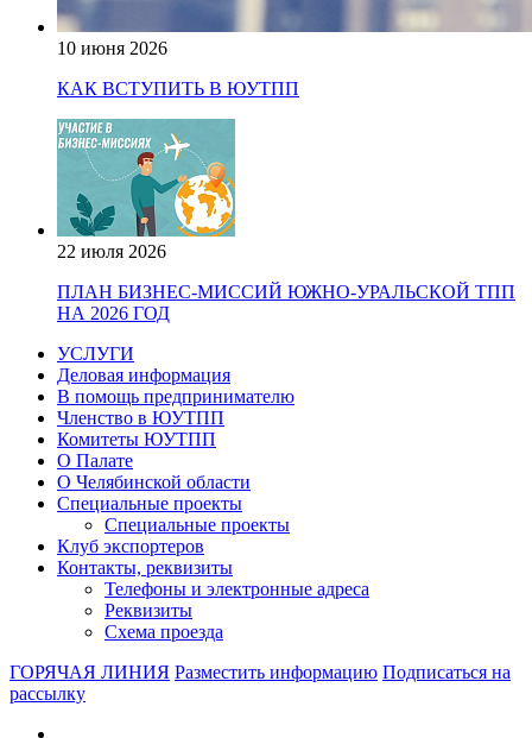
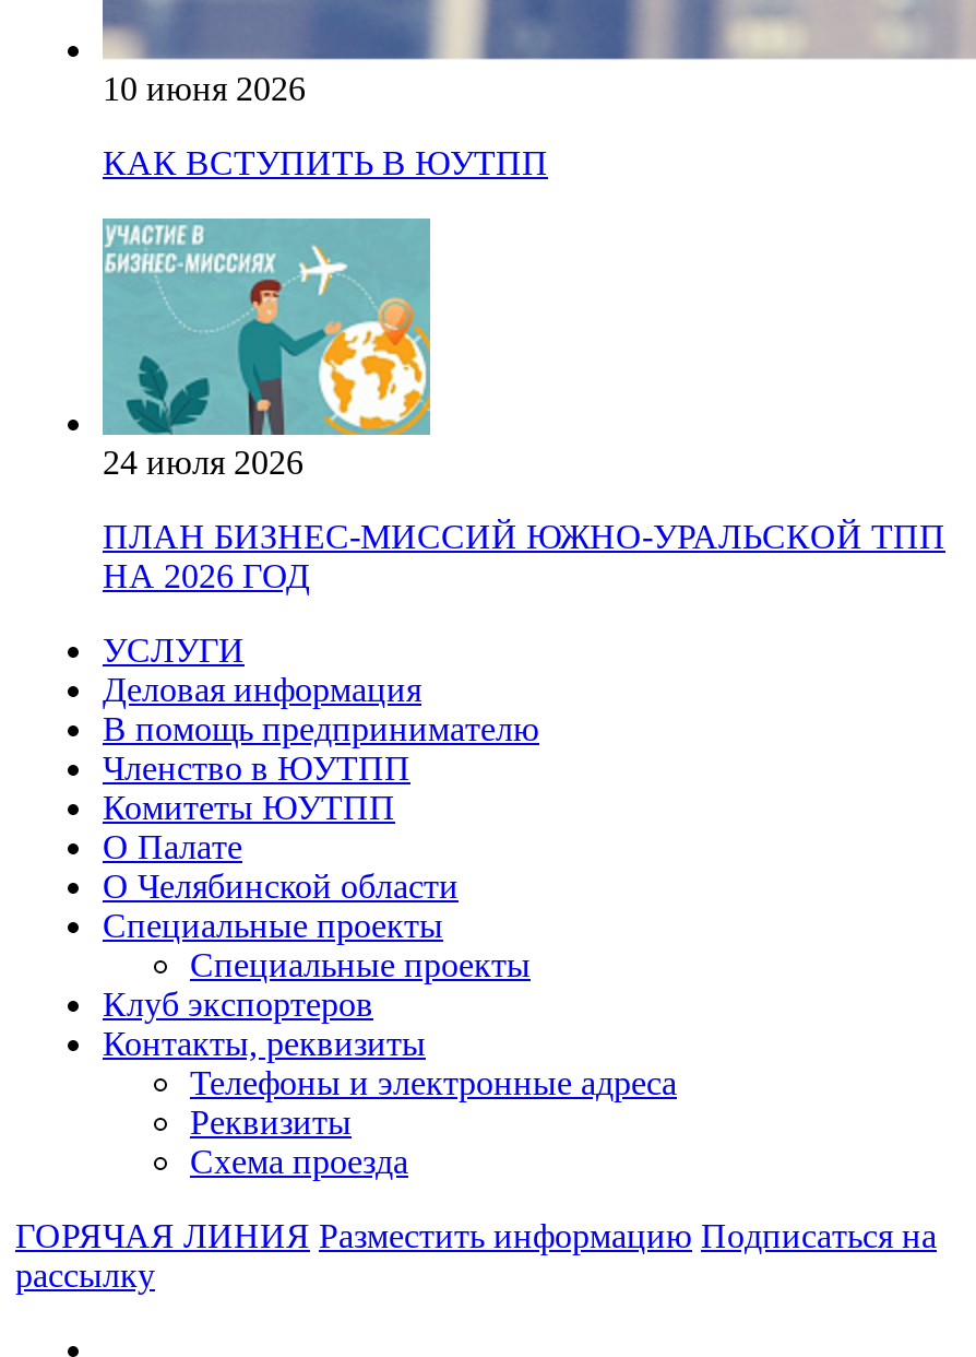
- 22 июля 2026
+ 24 июля 2026
